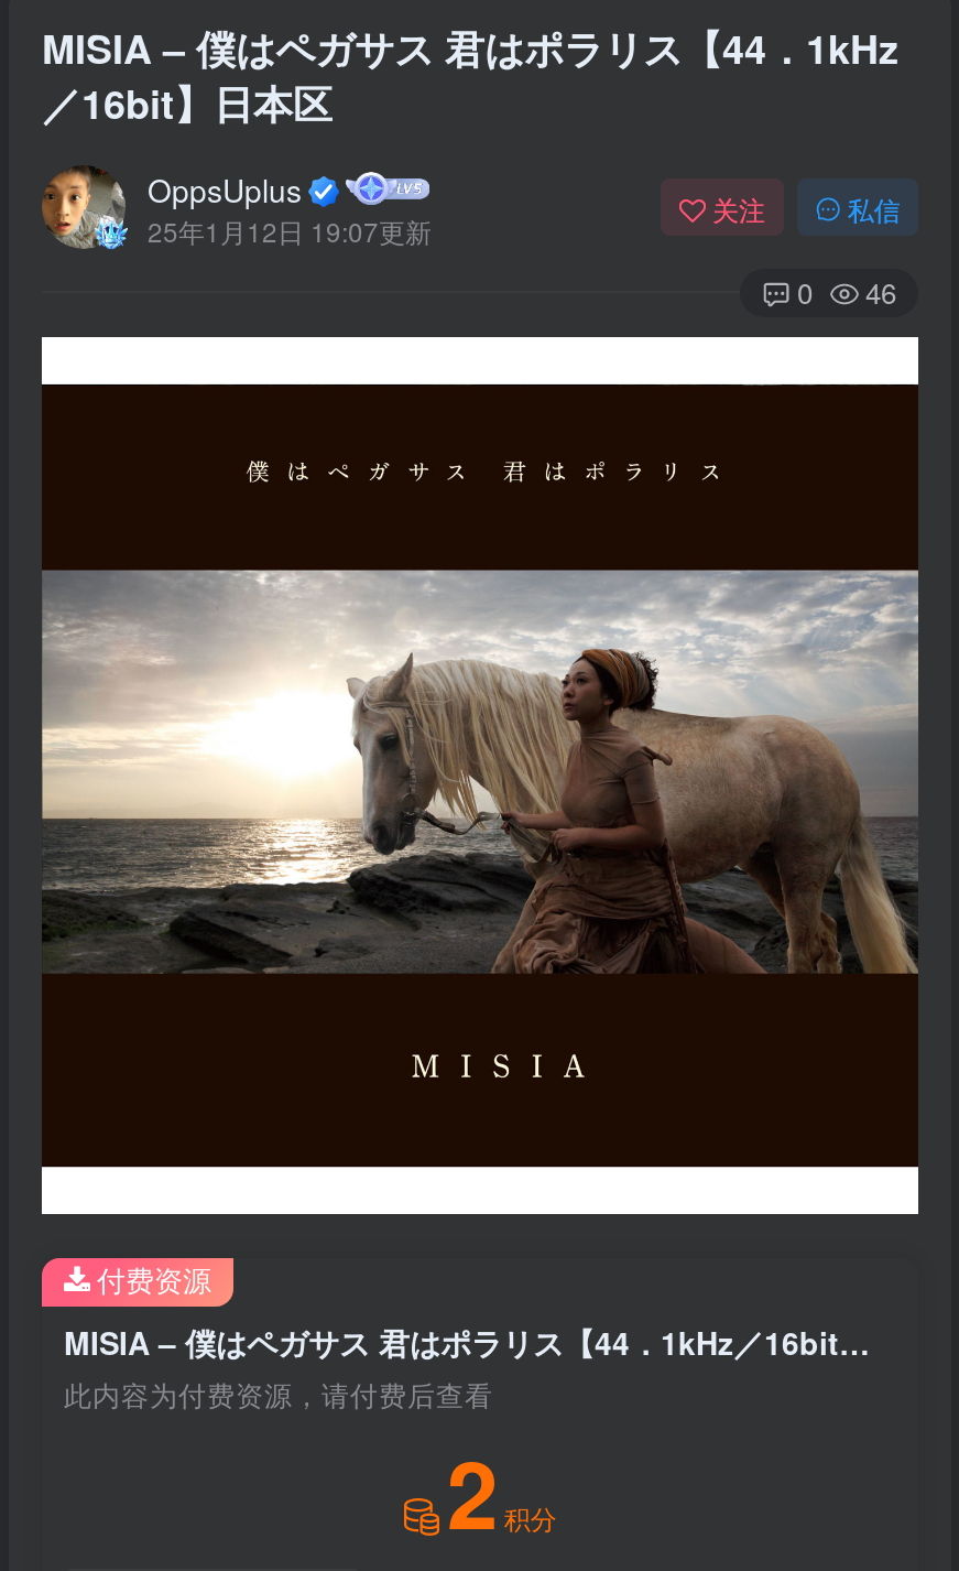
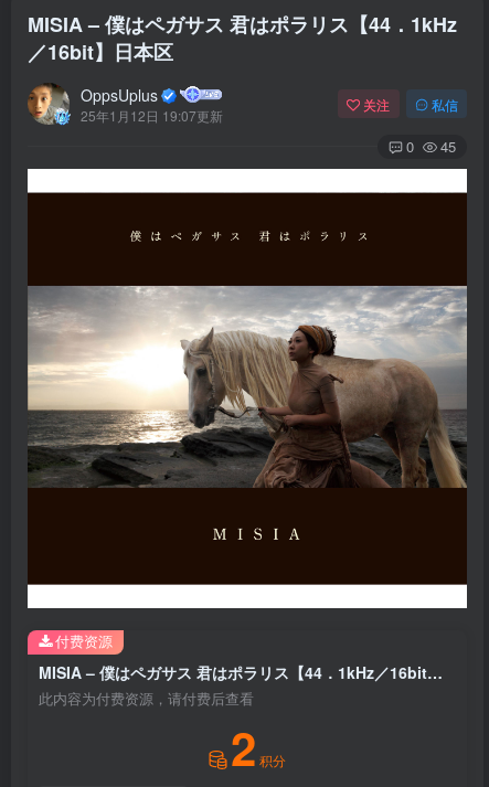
- 0 46
+ 0 45
